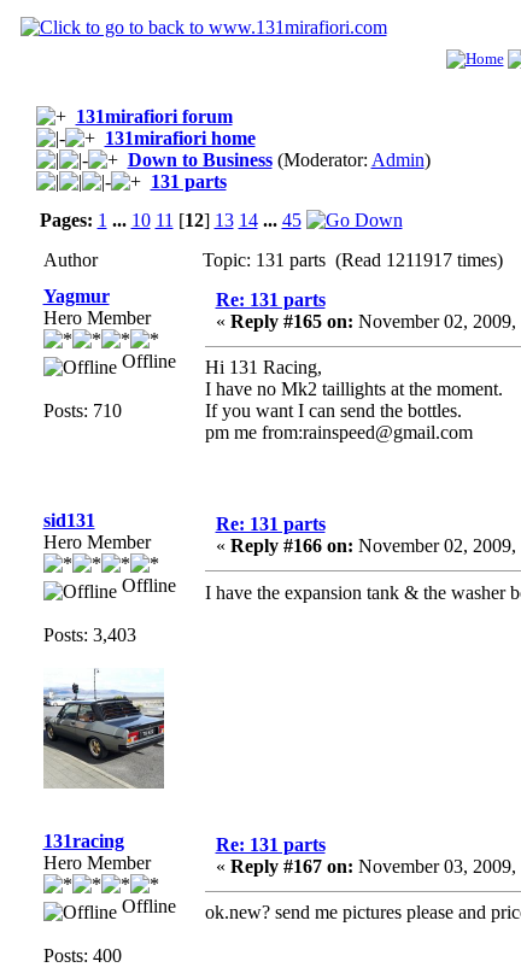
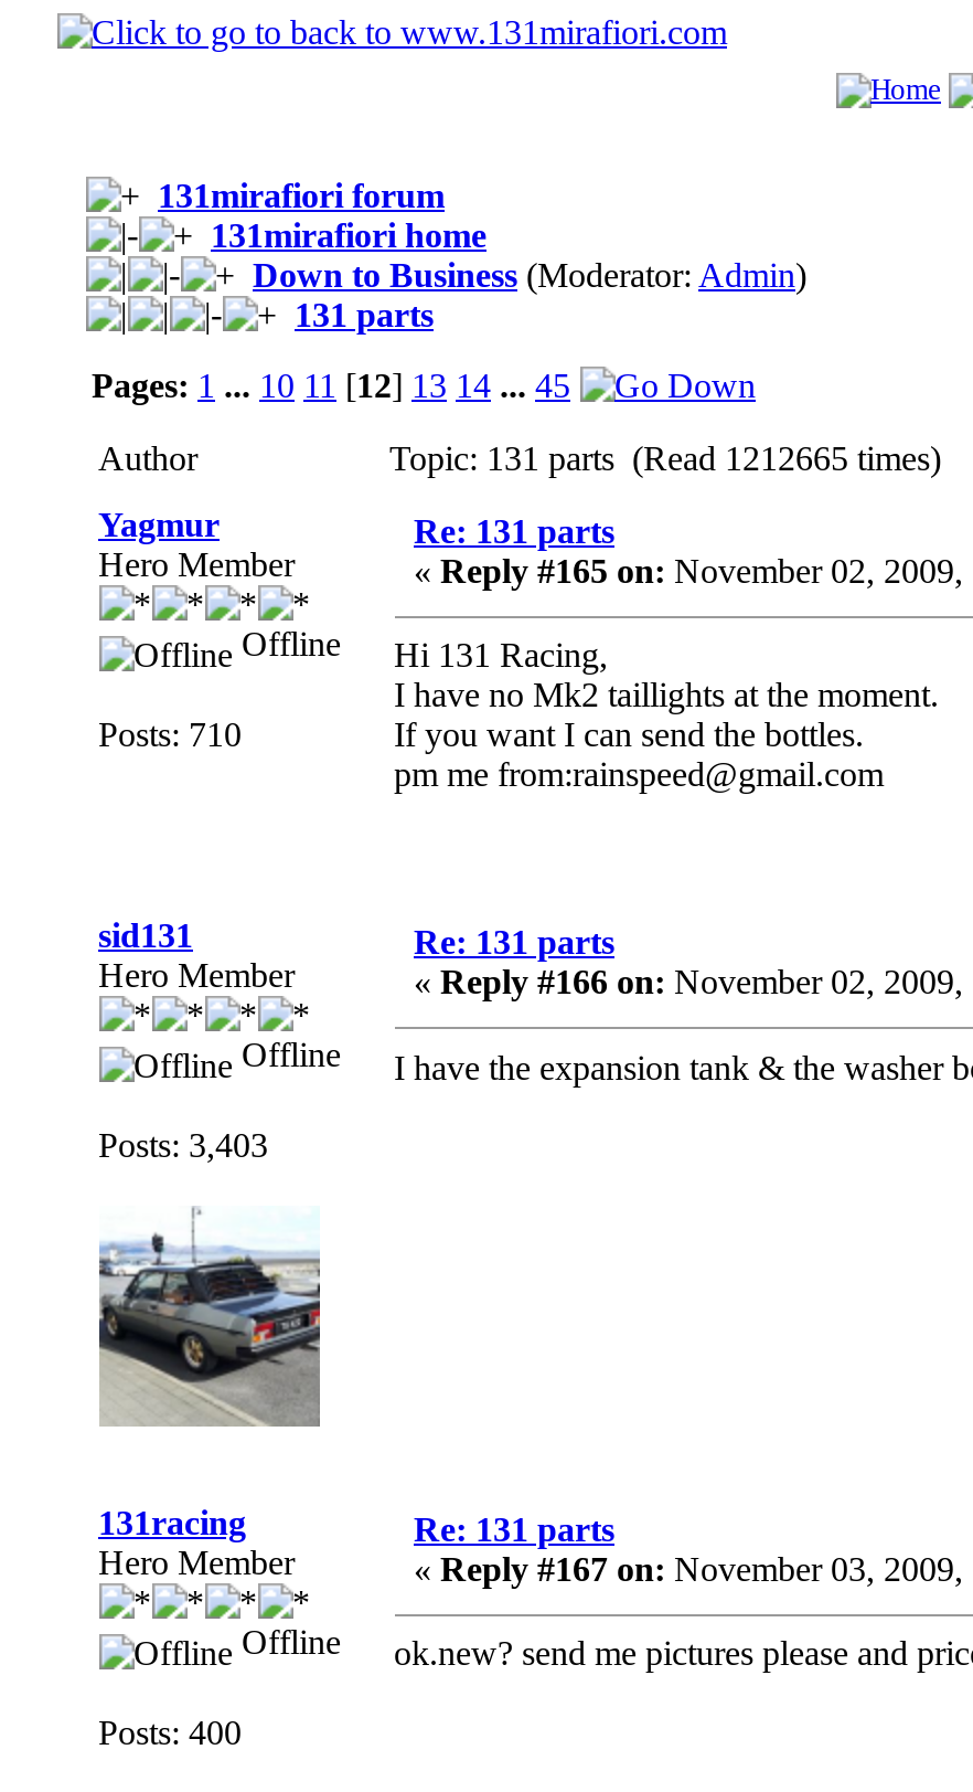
- Topic: 131 parts (Read 1211917 times)
+ Topic: 131 parts (Read 1212665 times)
